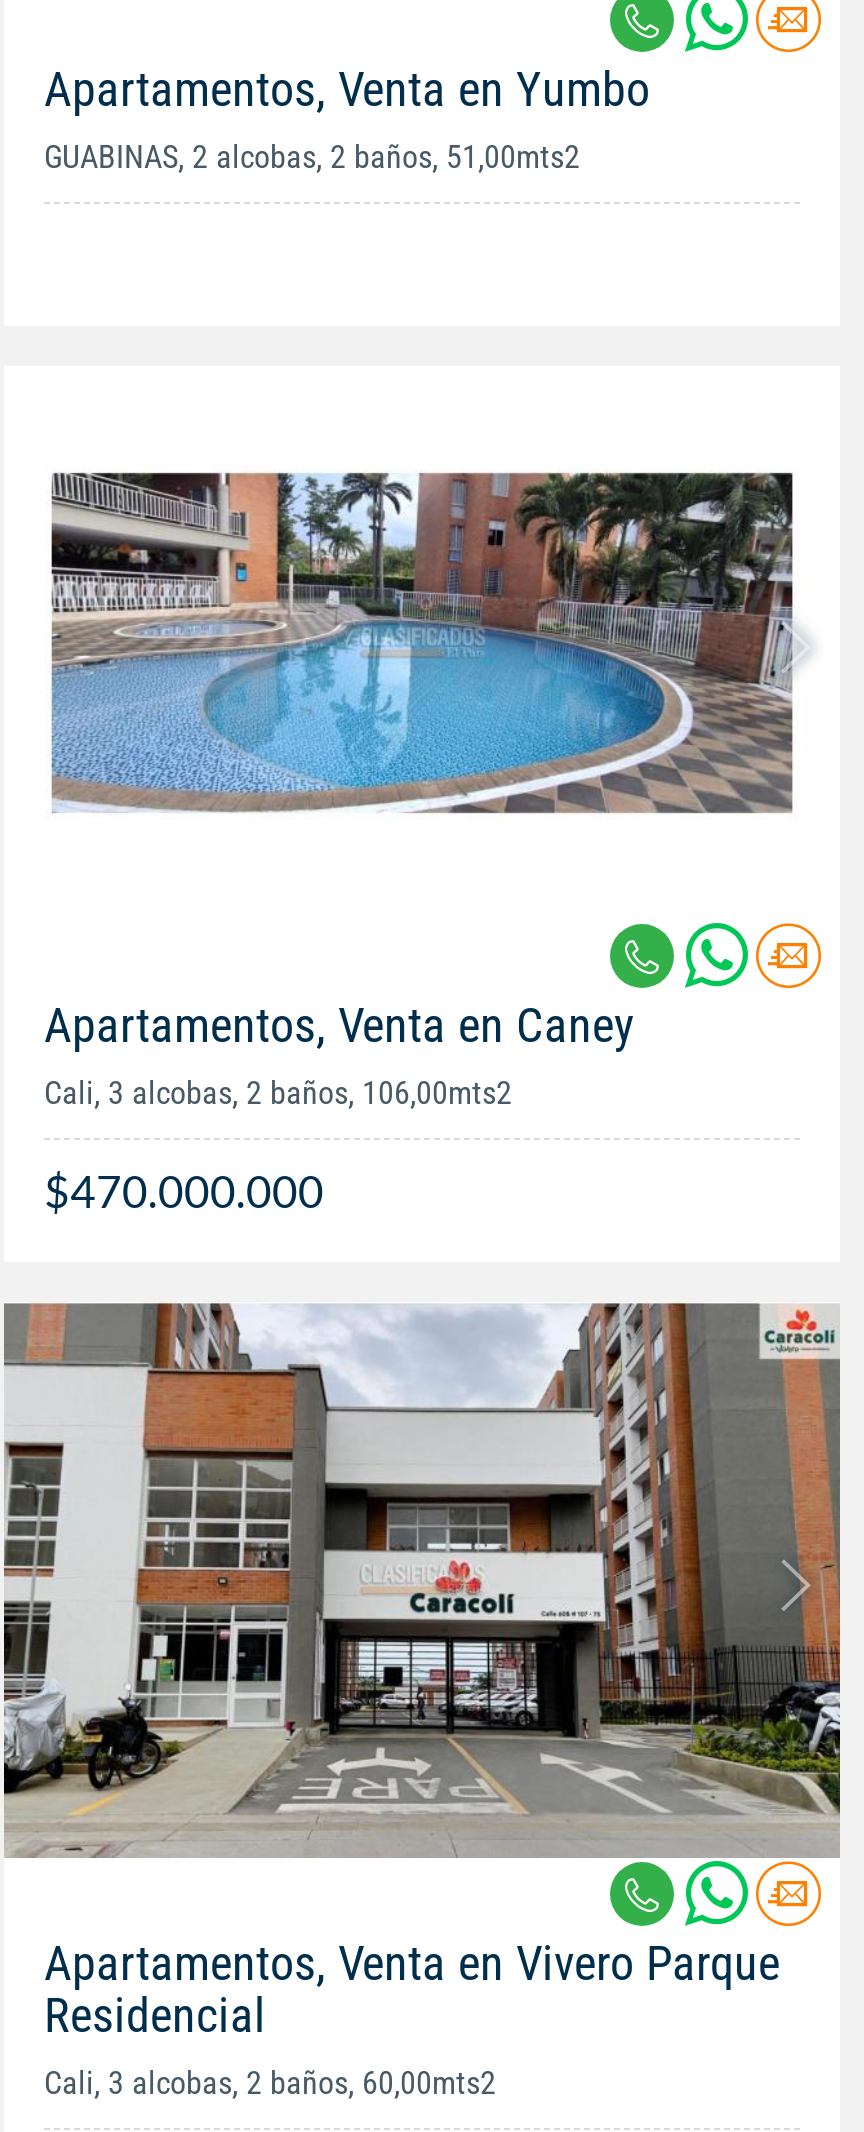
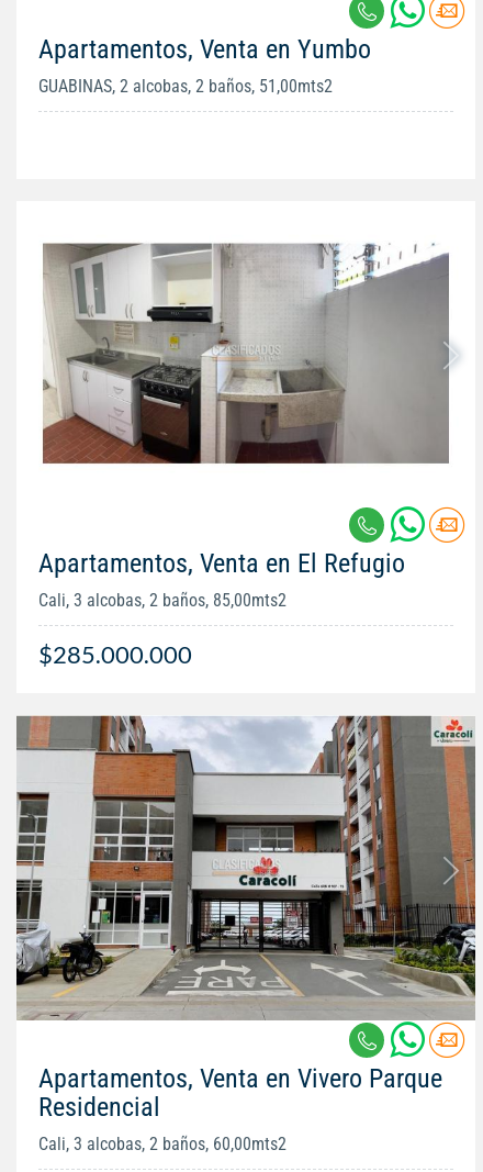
- [image]
+ [image]

- Apartamentos, Venta en Caney
- Cali, 3 alcobas, 2 baños, 106,00mts2
+ Apartamentos, Venta en El Refugio
+ Cali, 3 alcobas, 2 baños, 85,00mts2

- $470.000.000
+ $285.000.000
